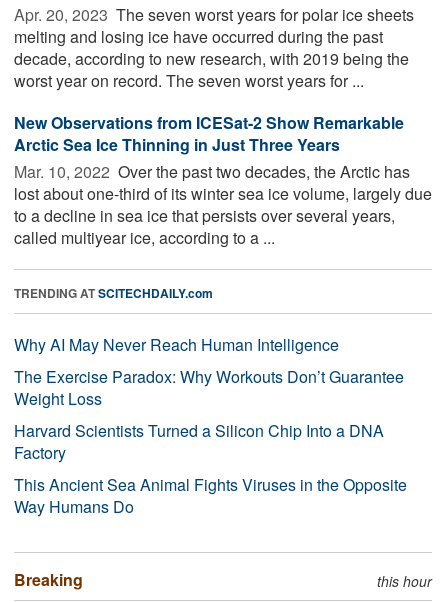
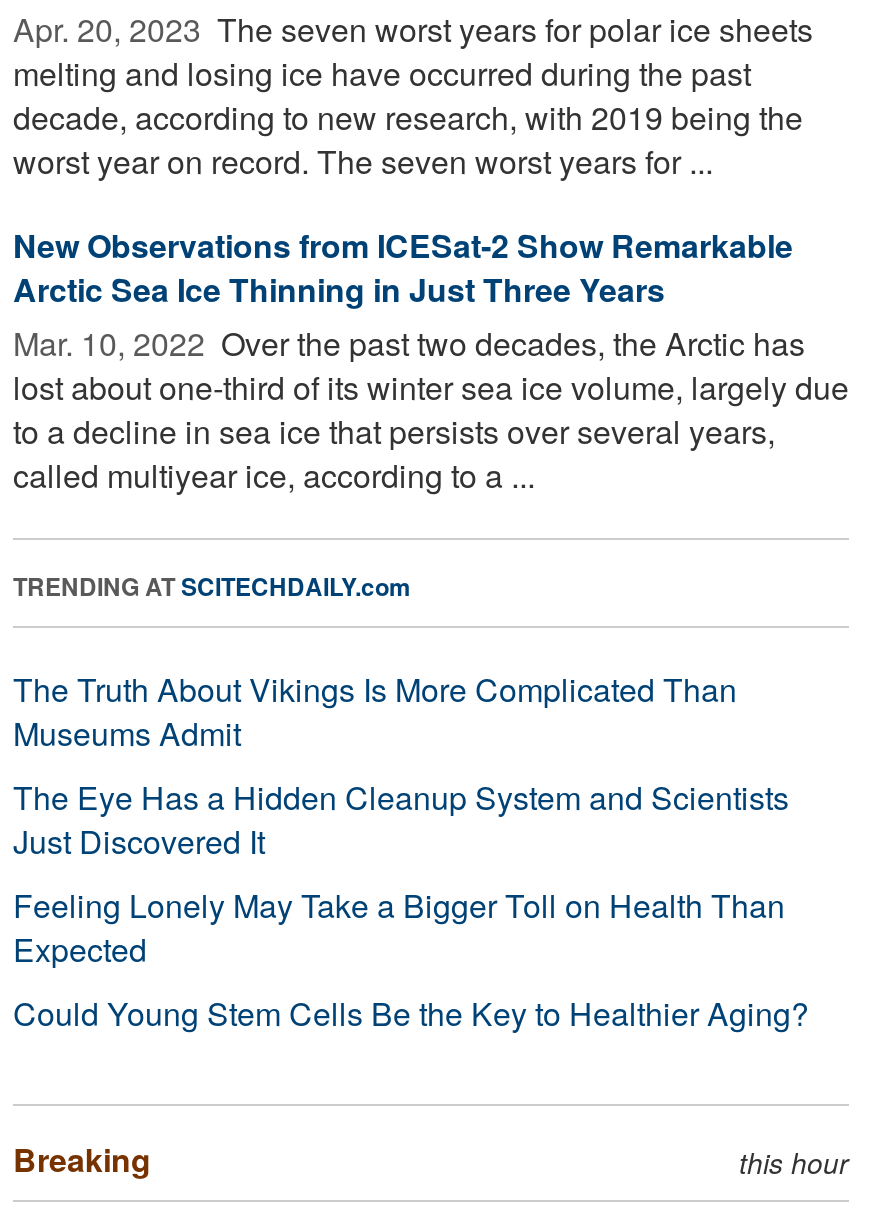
- Why AI May Never Reach Human Intelligence
- The Exercise Paradox: Why Workouts Don’t Guarantee
- Weight Loss
- Harvard Scientists Turned a Silicon Chip Into a DNA
- Factory
- This Ancient Sea Animal Fights Viruses in the Opposite
- Way Humans Do
+ The Truth About Vikings Is More Complicated Than
+ Museums Admit
+ The Eye Has a Hidden Cleanup System and Scientists
+ Just Discovered It
+ Feeling Lonely May Take a Bigger Toll on Health Than
+ Expected
+ Could Young Stem Cells Be the Key to Healthier Aging?
